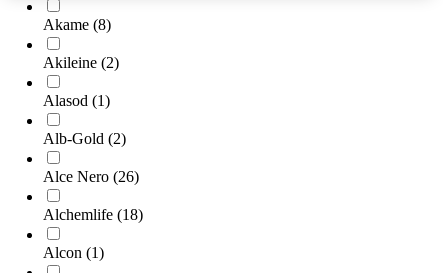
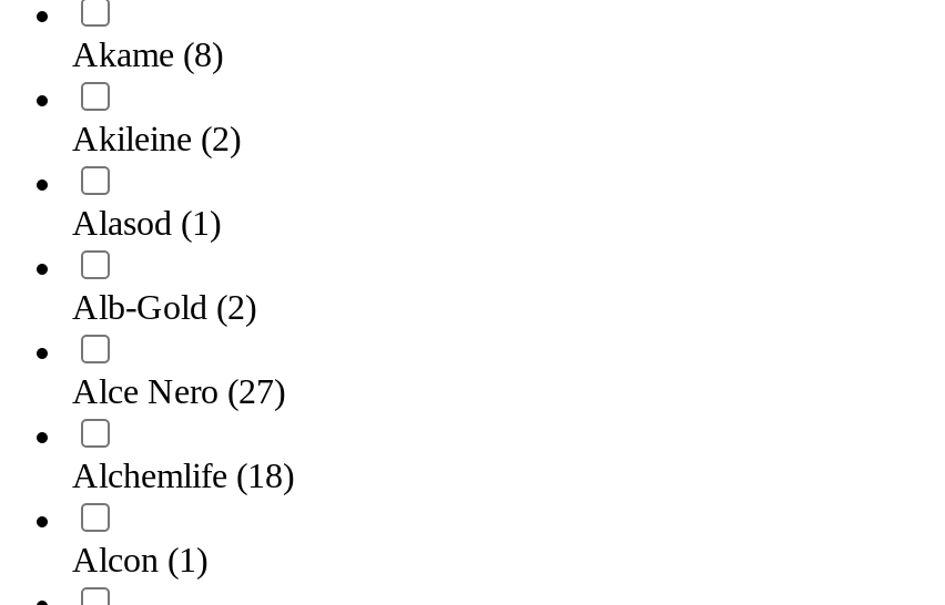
- Alce Nero (26)
+ Alce Nero (27)
